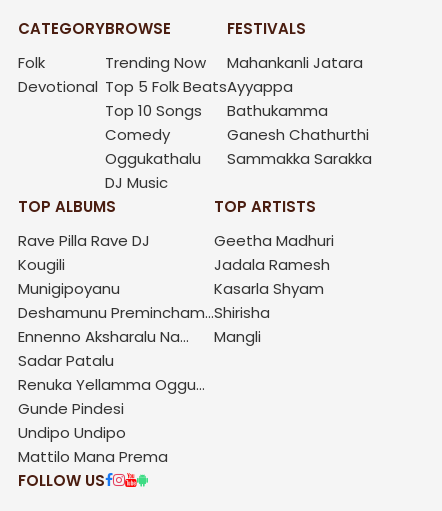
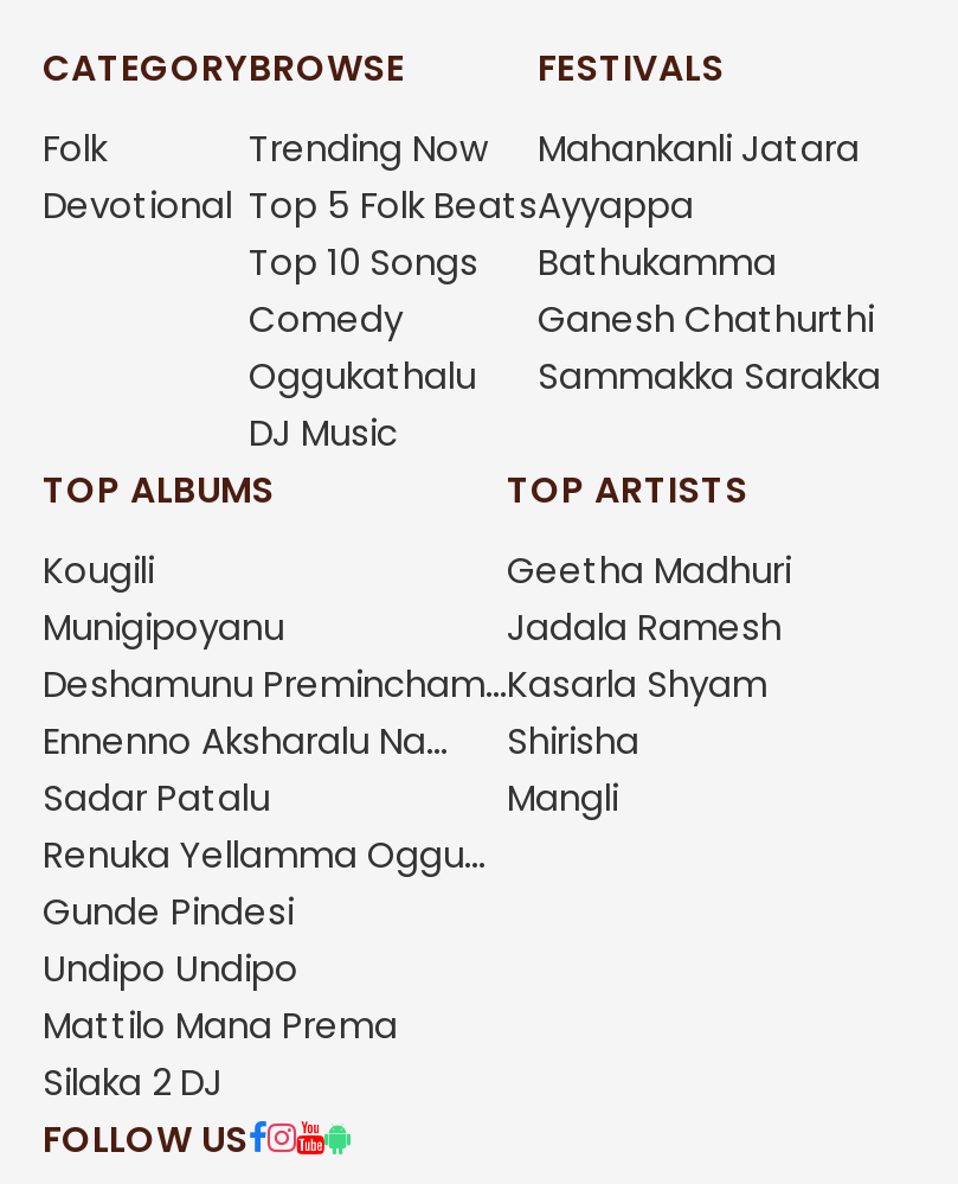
- Rave Pilla Rave DJ

moved up: Kougili | Munigipoyanu | Deshamunu Premincham... | ... | Undipo Undipo | Mattilo Mana Prema

+ Silaka 2 DJ
